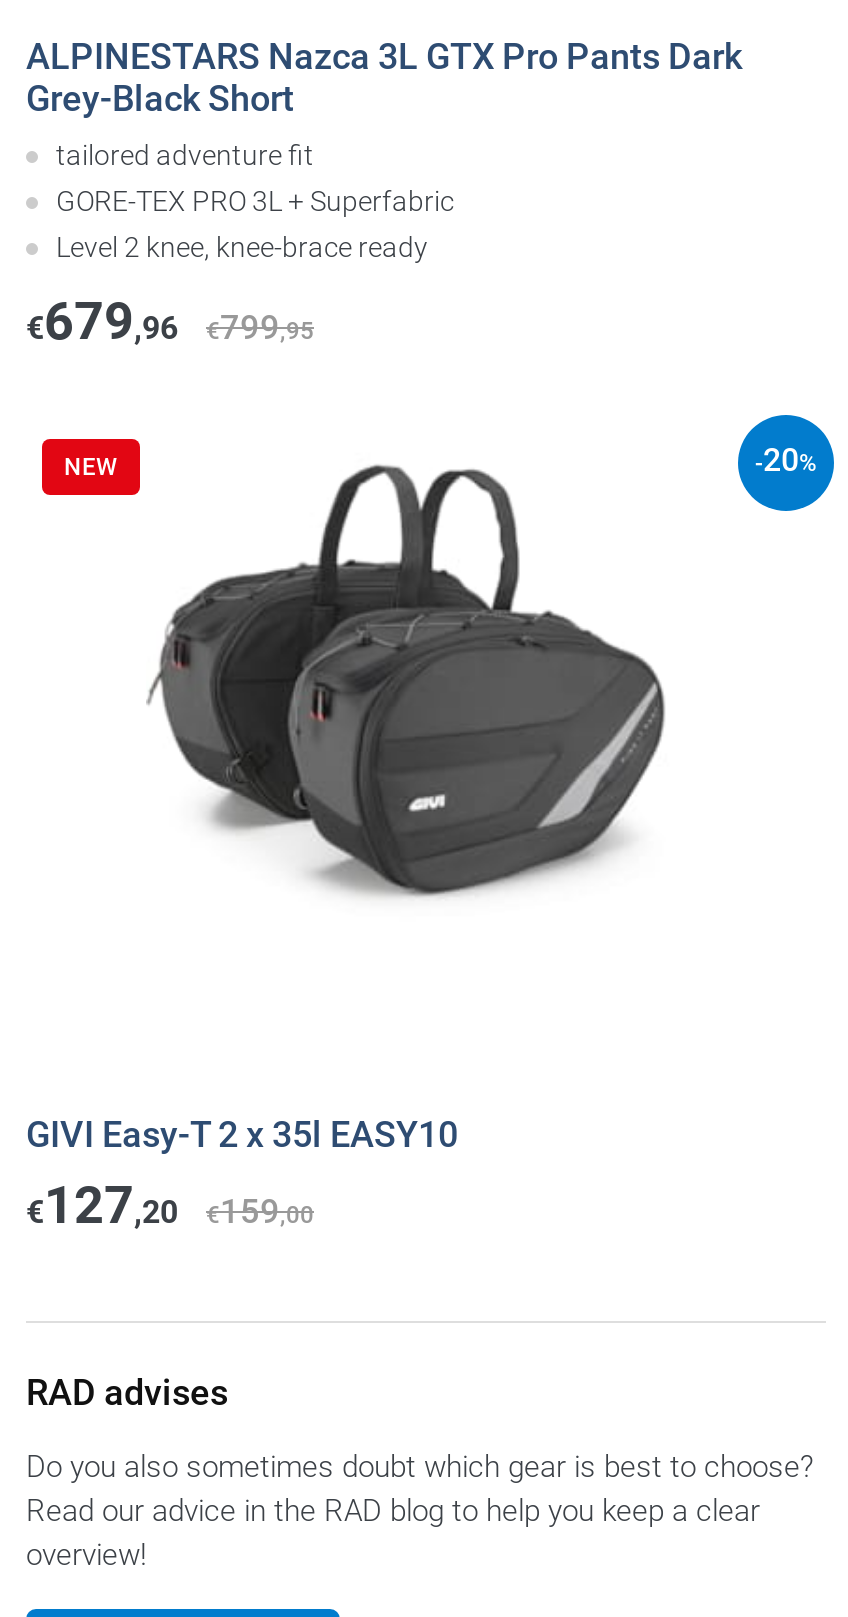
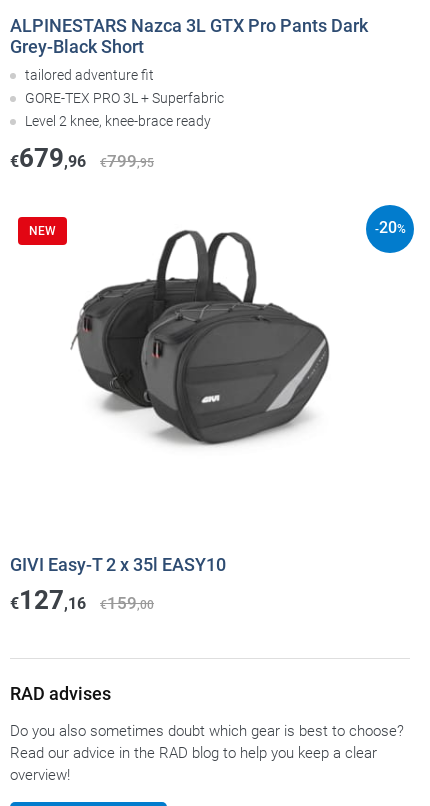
- €127,20 €159,00
+ €127,16 €159,00
